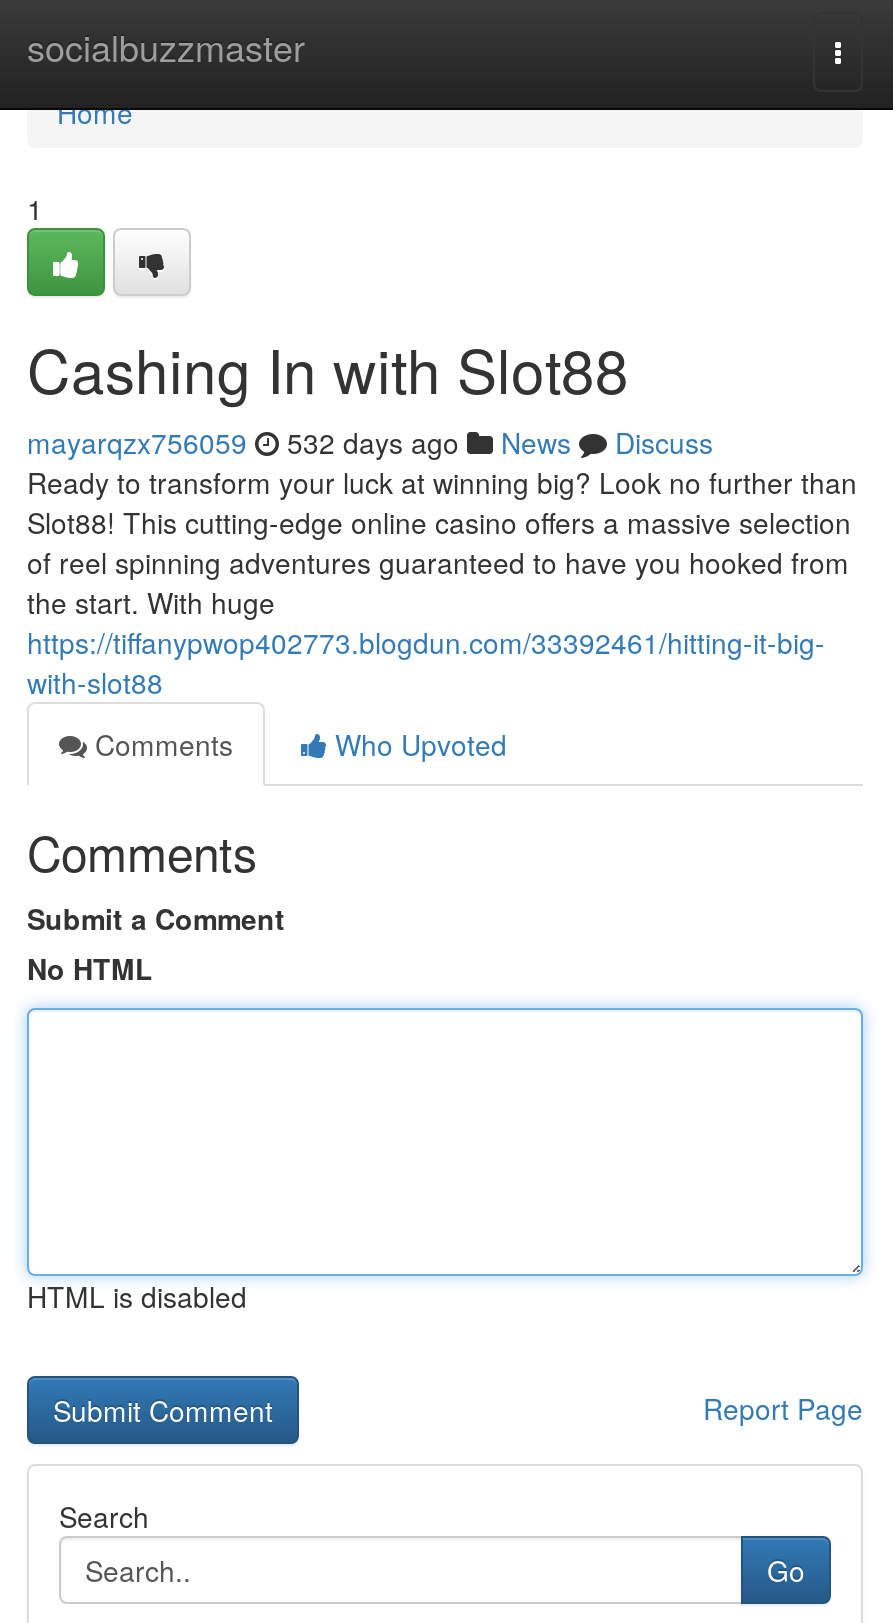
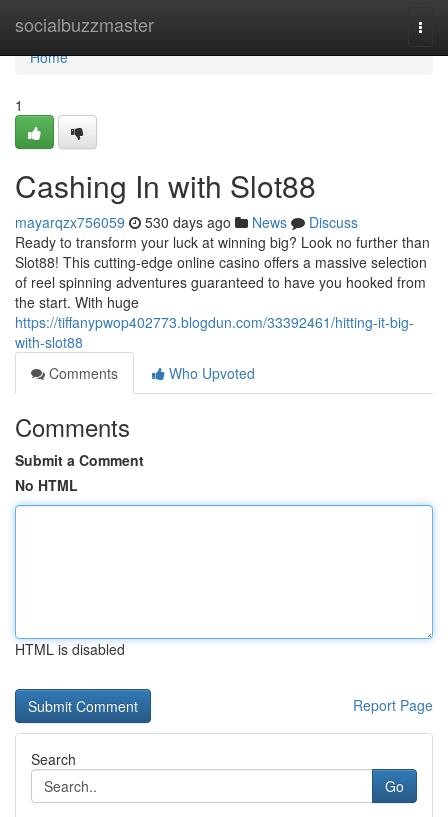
- mayarqzx756059 532 days ago News Discuss
+ mayarqzx756059 530 days ago News Discuss
